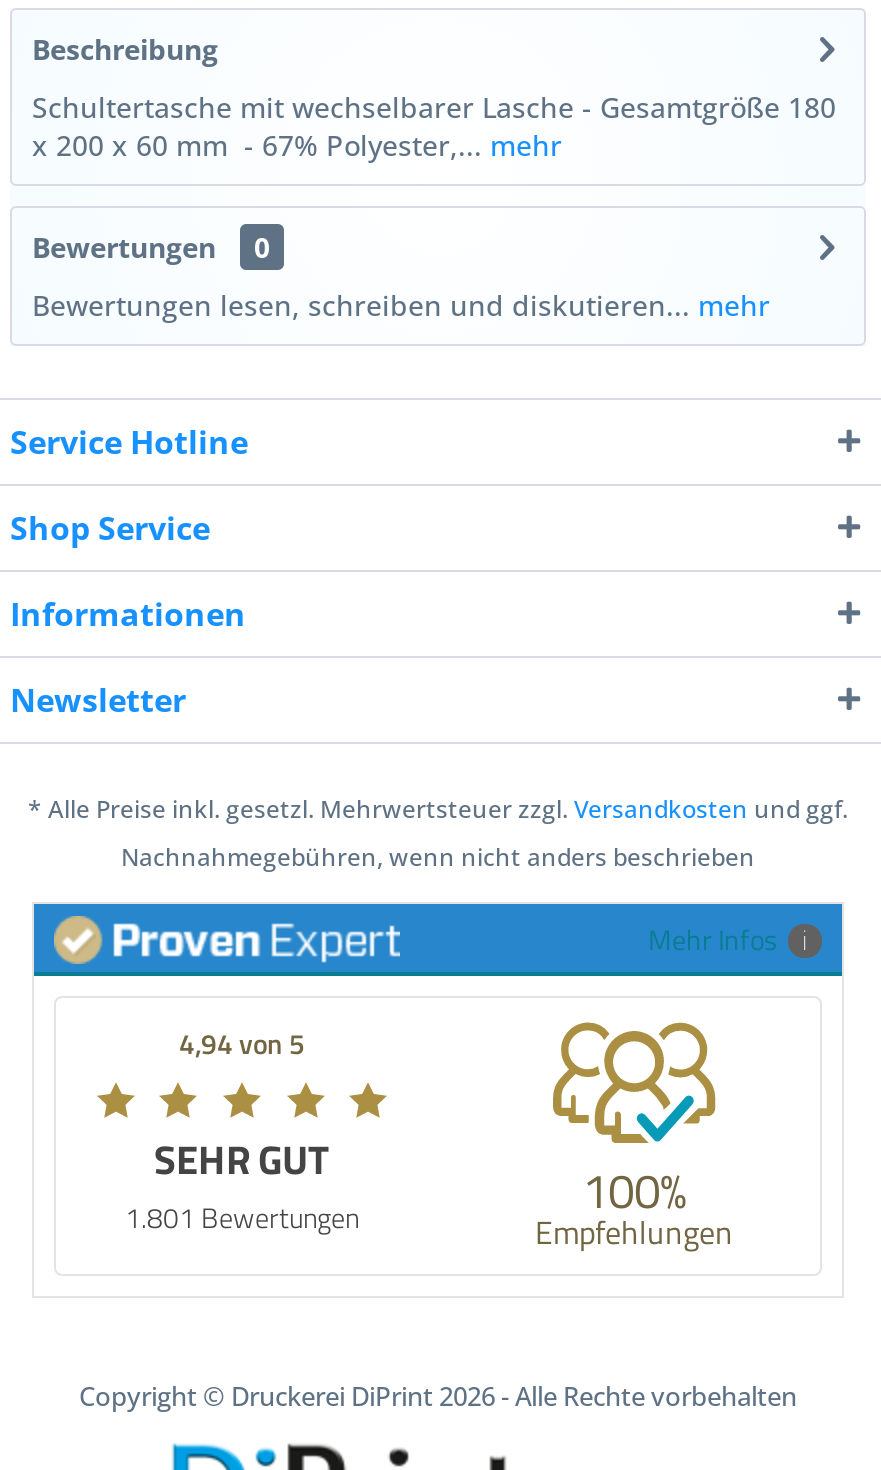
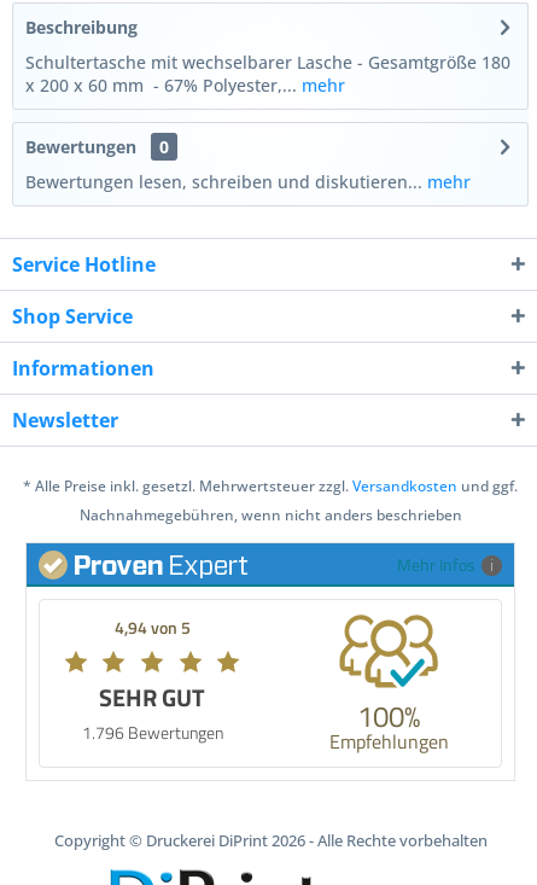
- 1.801 Bewertungen
+ 1.796 Bewertungen
